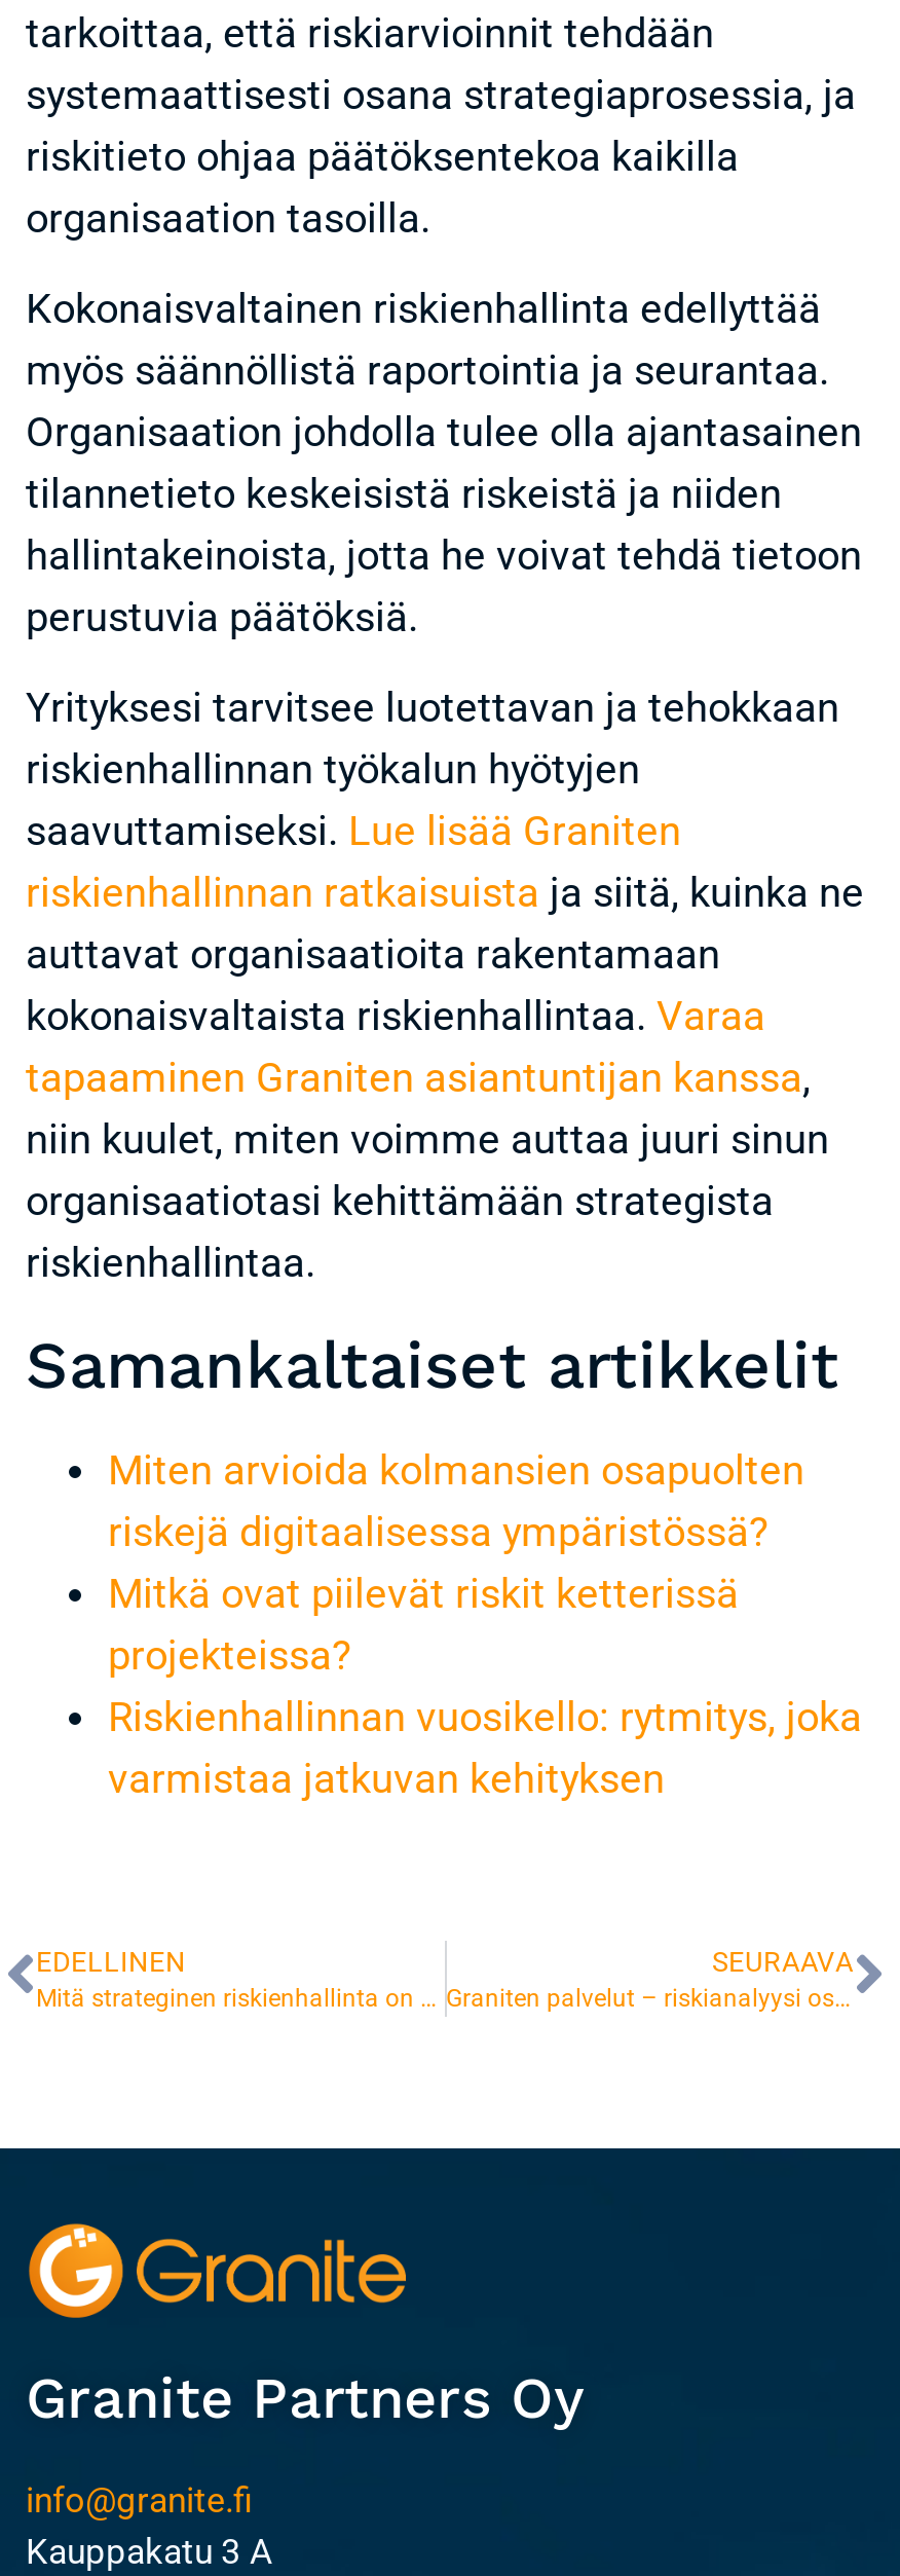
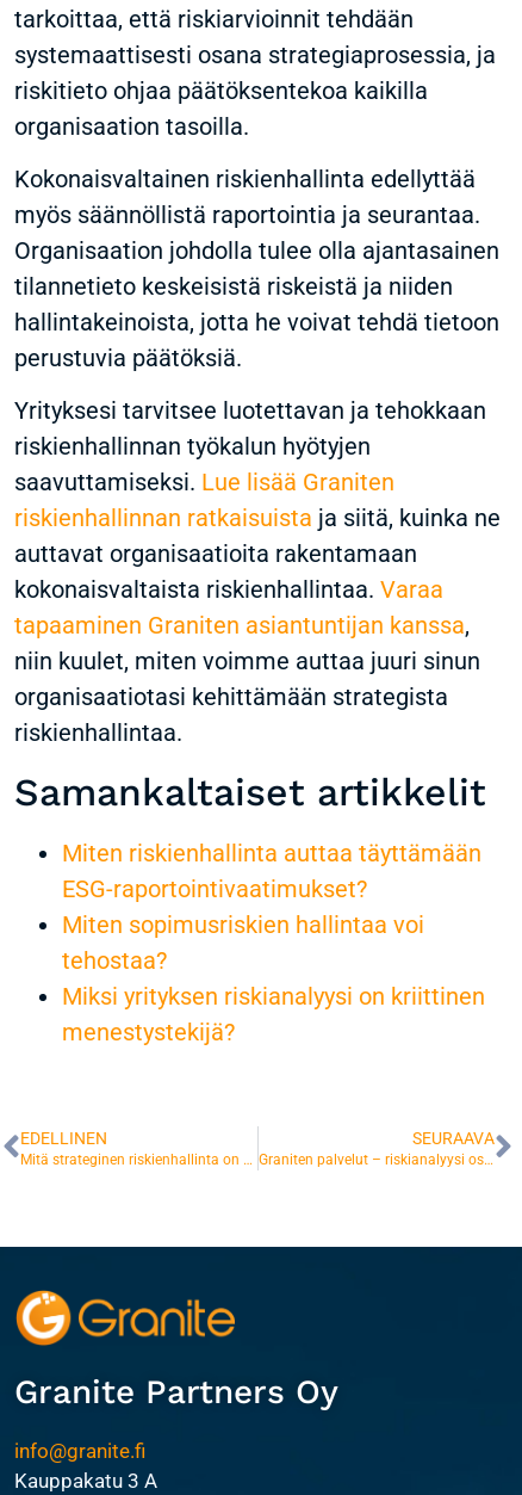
- Miten arvioida kolmansien osapuolten
- riskejä digitaalisessa ympäristössä?
- Mitkä ovat piilevät riskit ketterissä
- projekteissa?
- Riskienhallinnan vuosikello: rytmitys, joka
- varmistaa jatkuvan kehityksen
+ Miten riskienhallinta auttaa täyttämään
+ ESG-raportointivaatimukset?
+ Miten sopimusriskien hallintaa voi
+ tehostaa?
+ Miksi yrityksen riskianalyysi on kriittinen
+ menestystekijä?
